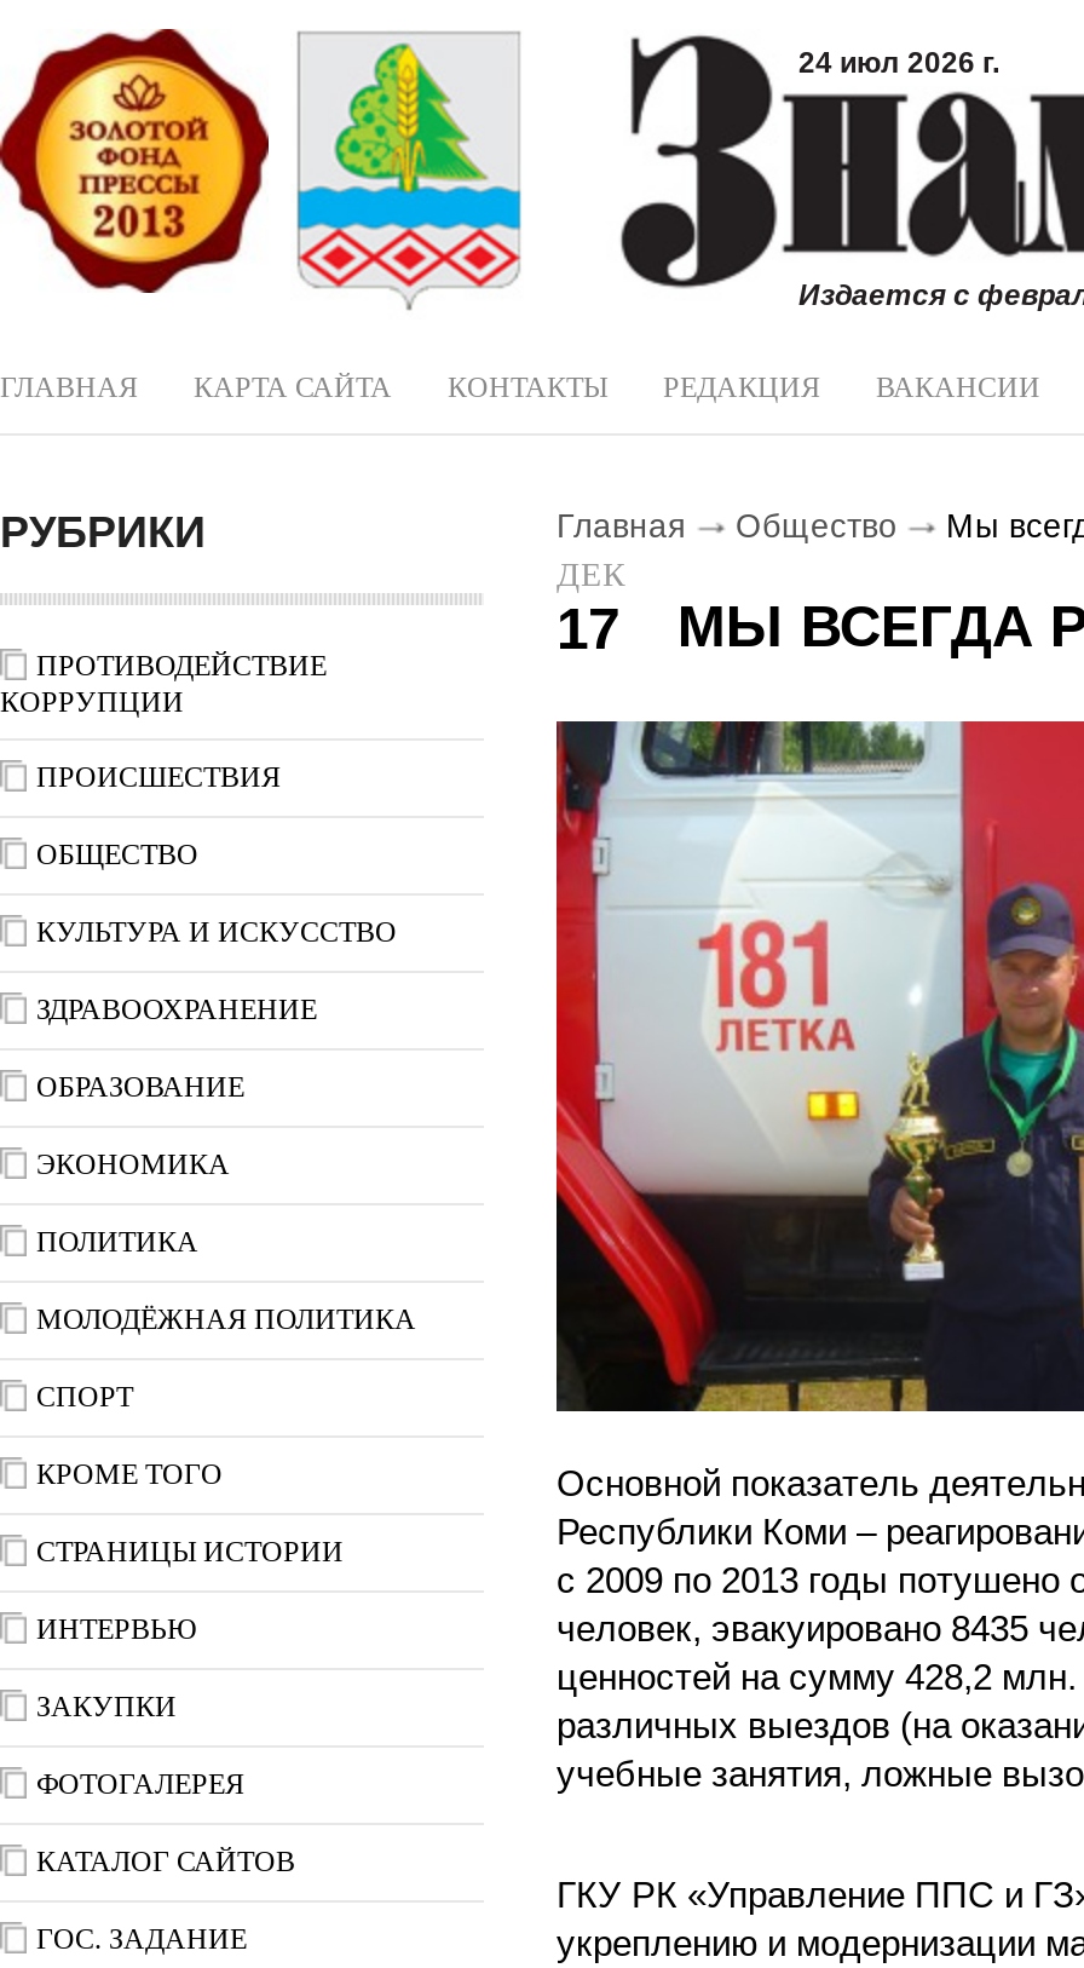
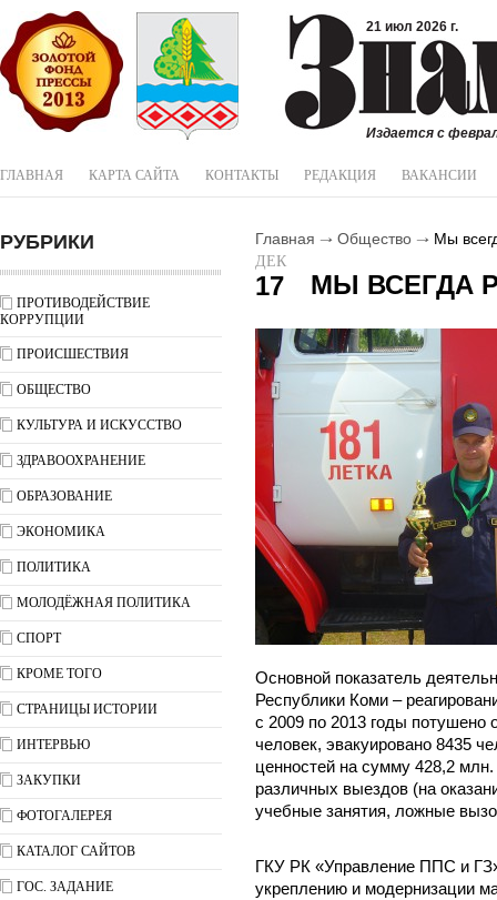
- 24 июл 2026 г.
+ 21 июл 2026 г.
